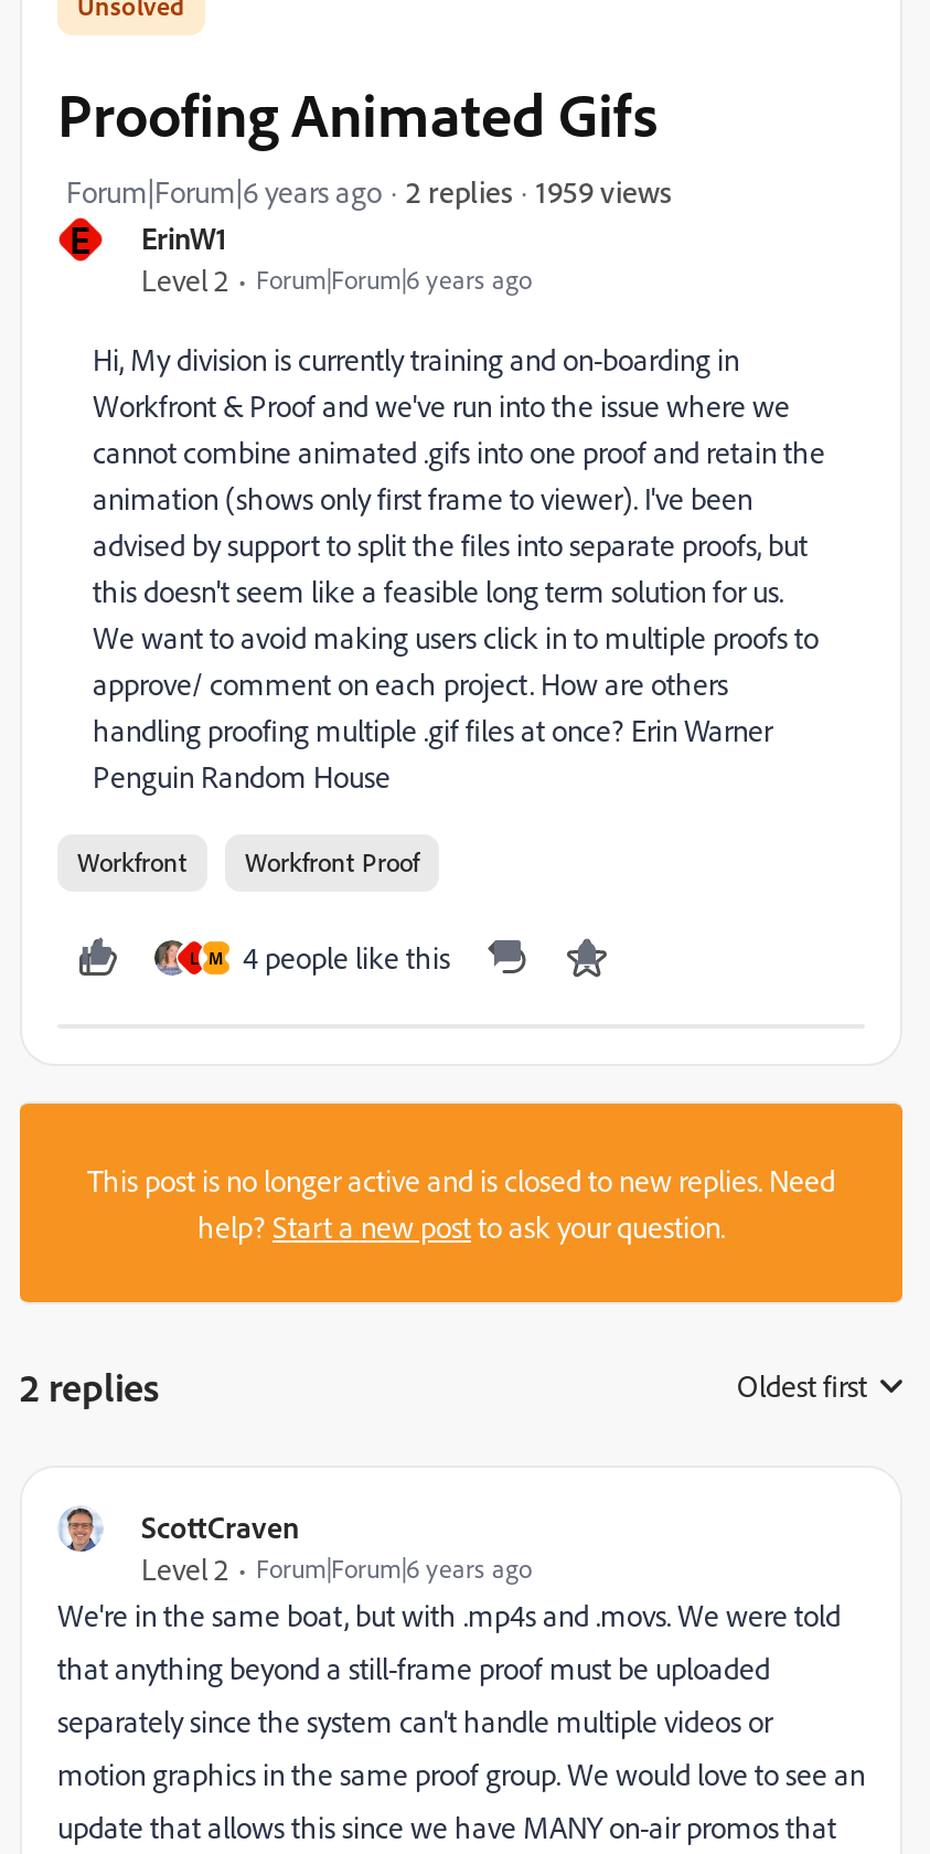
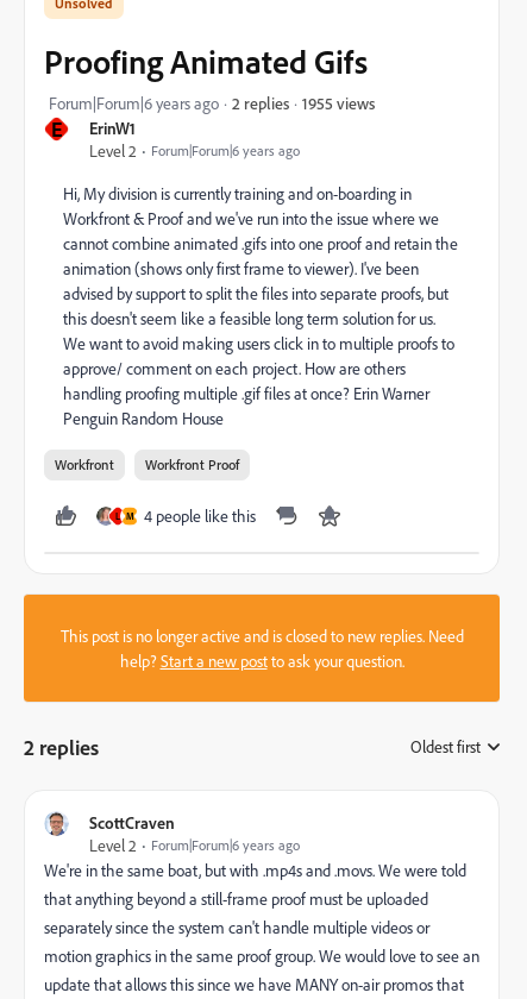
- 1959 views
+ 1955 views
